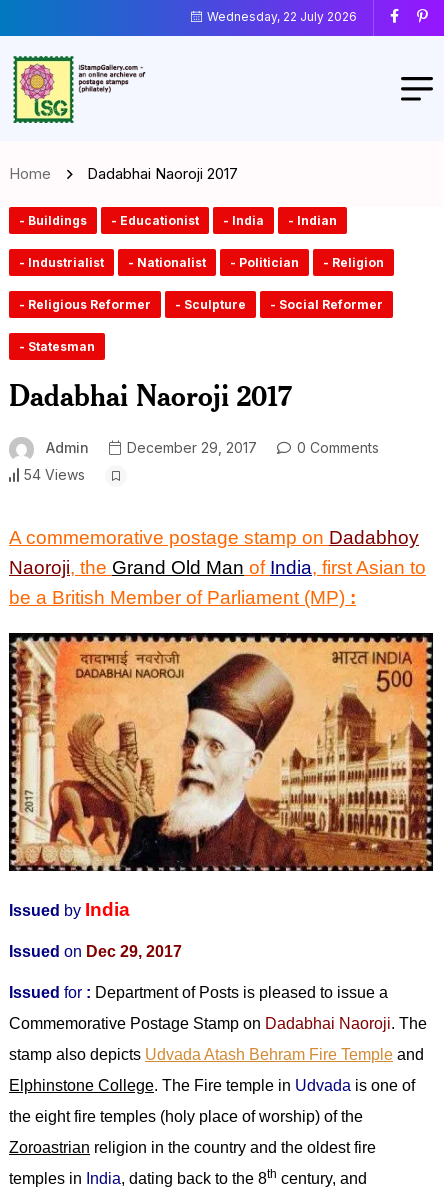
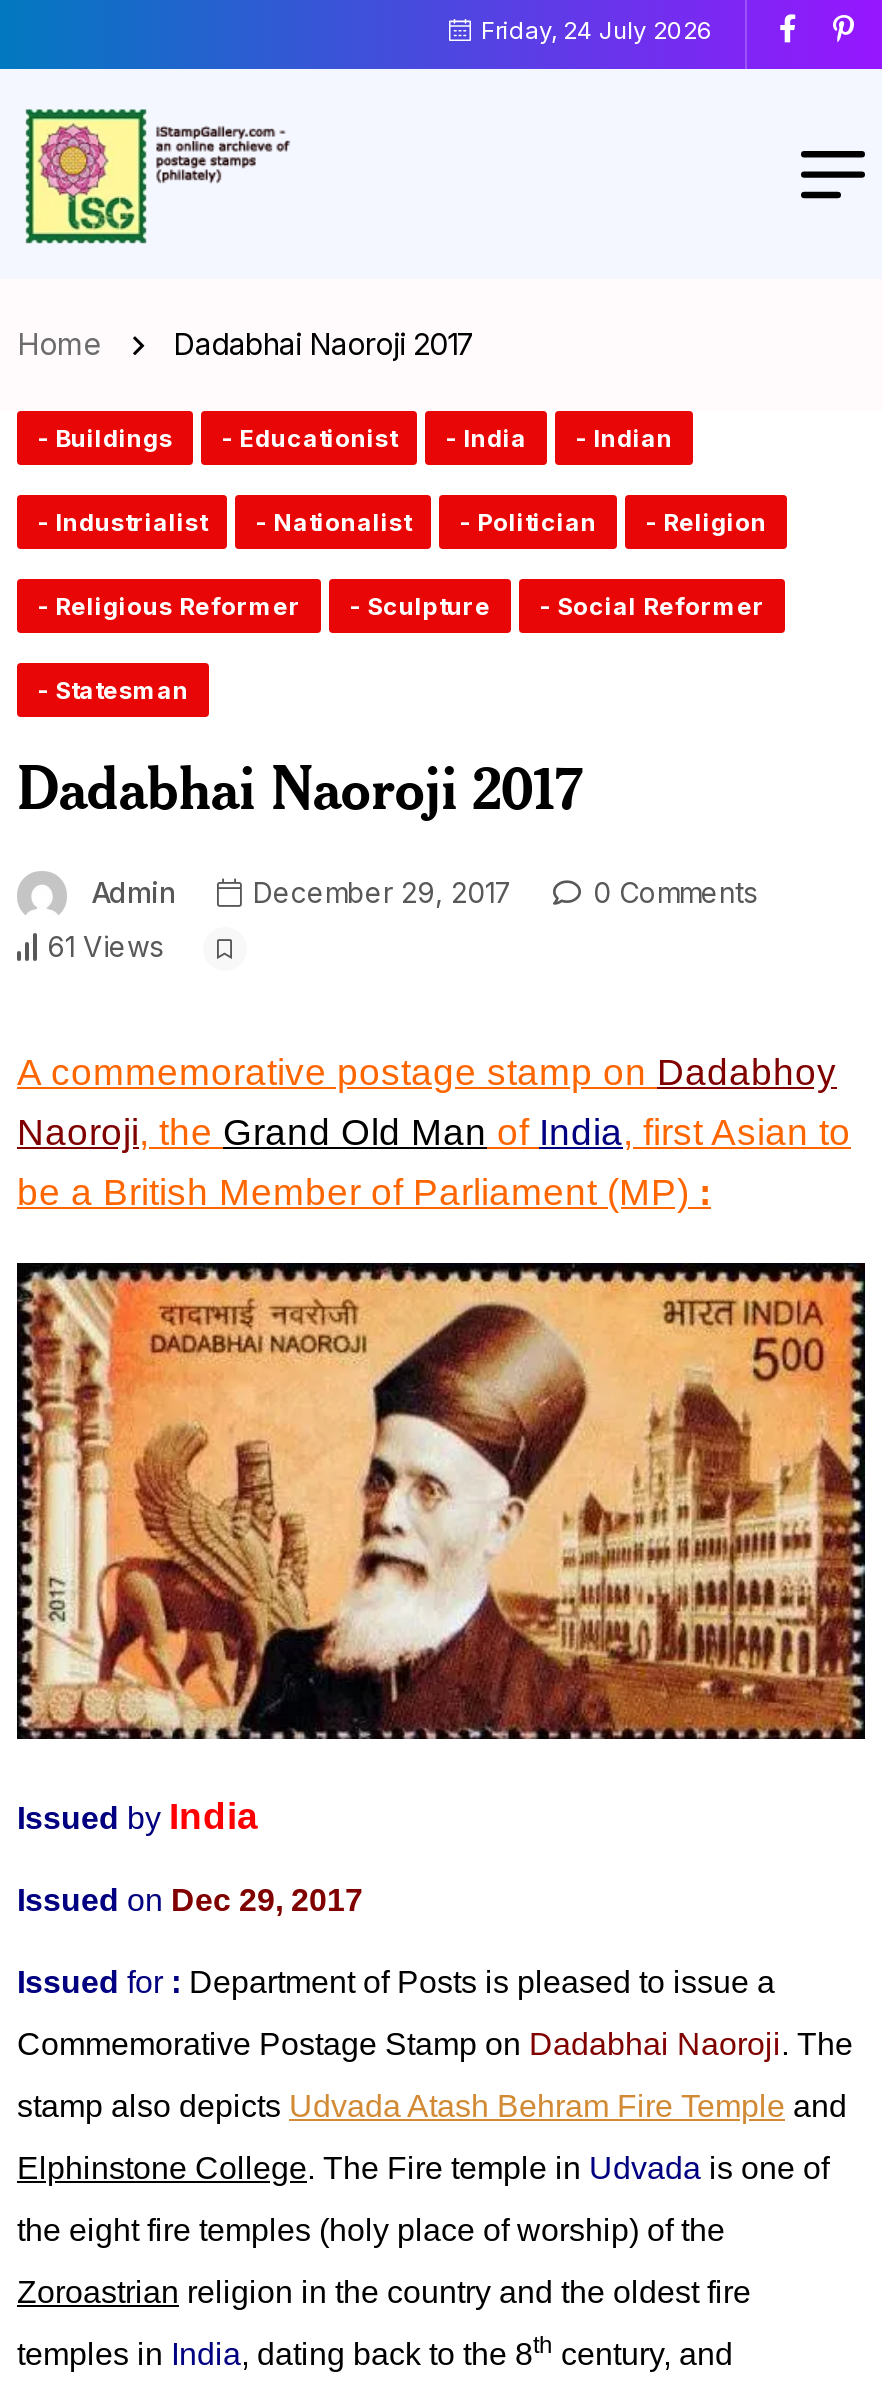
- Wednesday, 22 July 2026
+ Friday, 24 July 2026

- 54 Views
+ 61 Views
